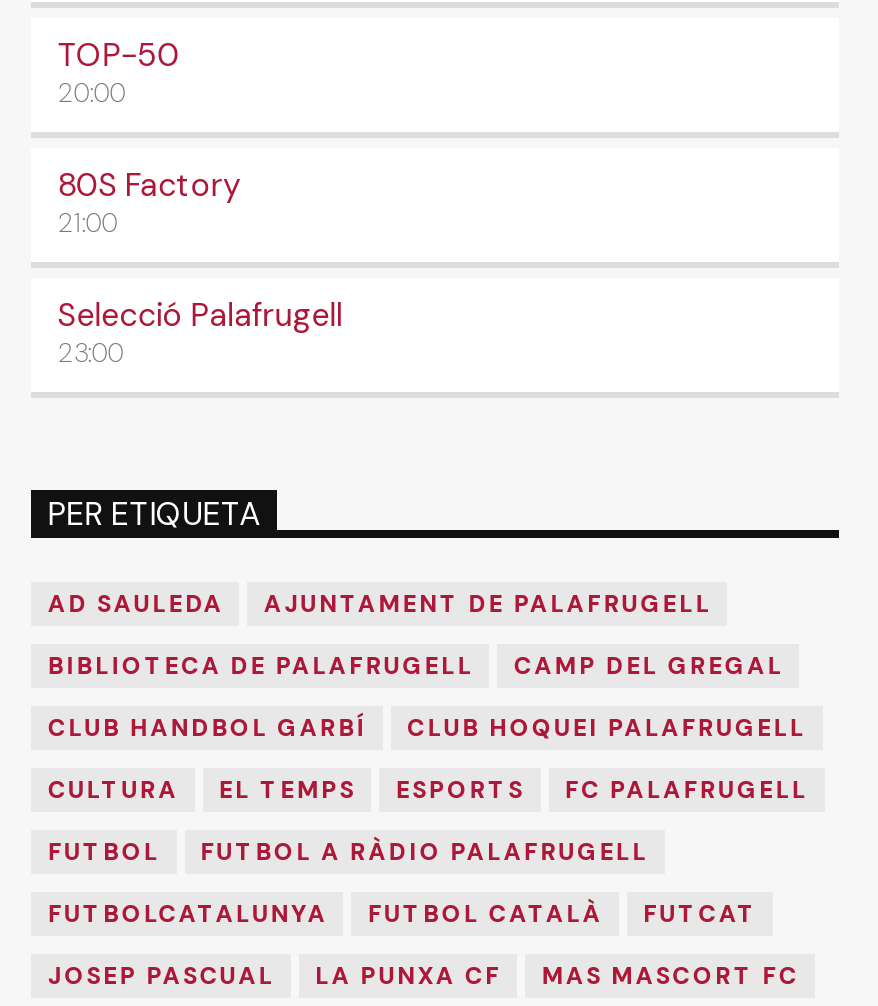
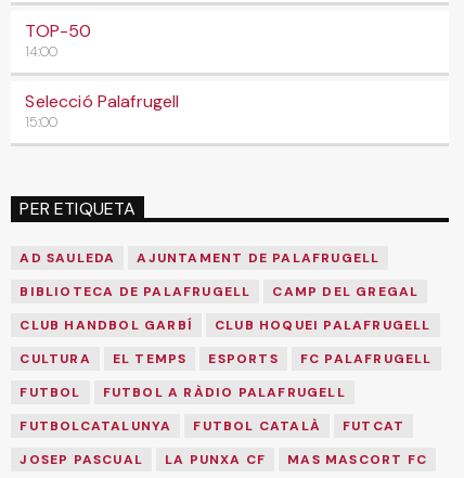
- 20:00
- 80S Factory
- 21:00
+ 14:00

- 23:00
+ 15:00
